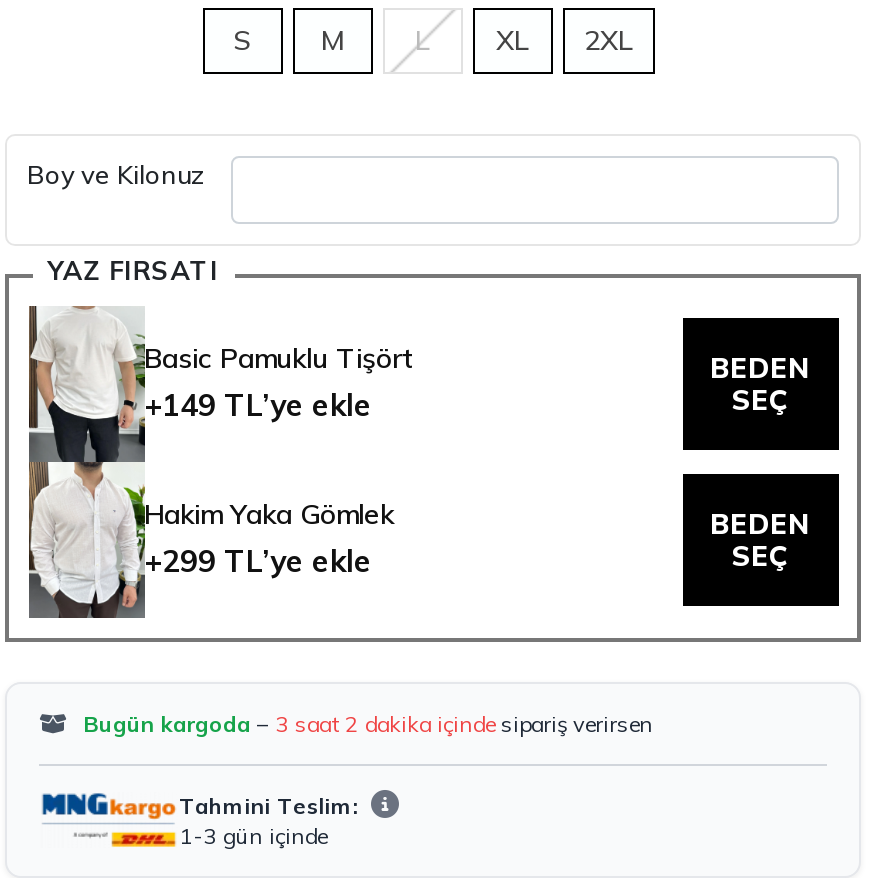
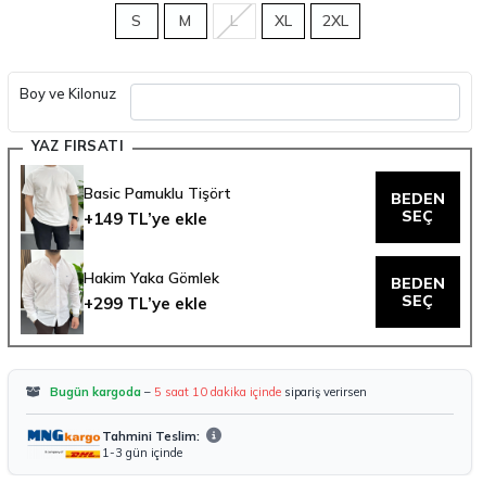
- Bugün kargoda – 3 saat 2 dakika içinde sipariş verirsen
+ Bugün kargoda – 5 saat 10 dakika içinde sipariş verirsen
